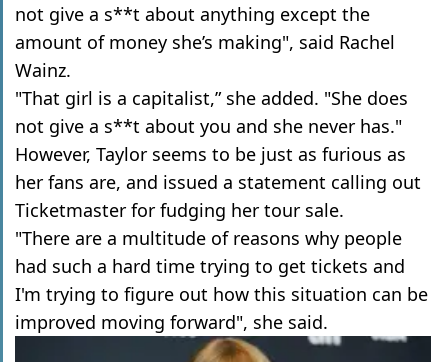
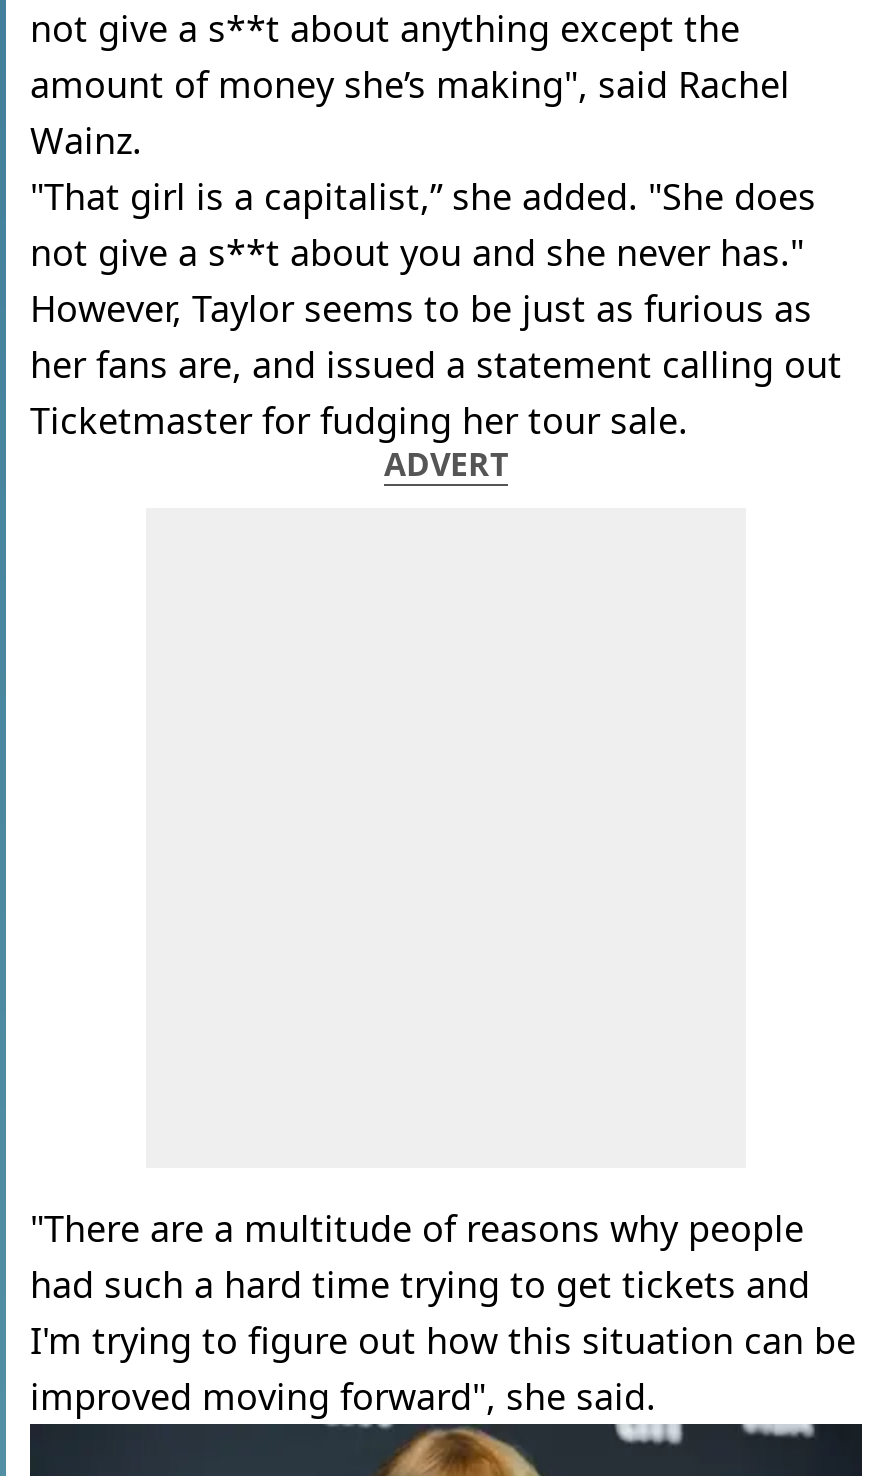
+ ADVERT
